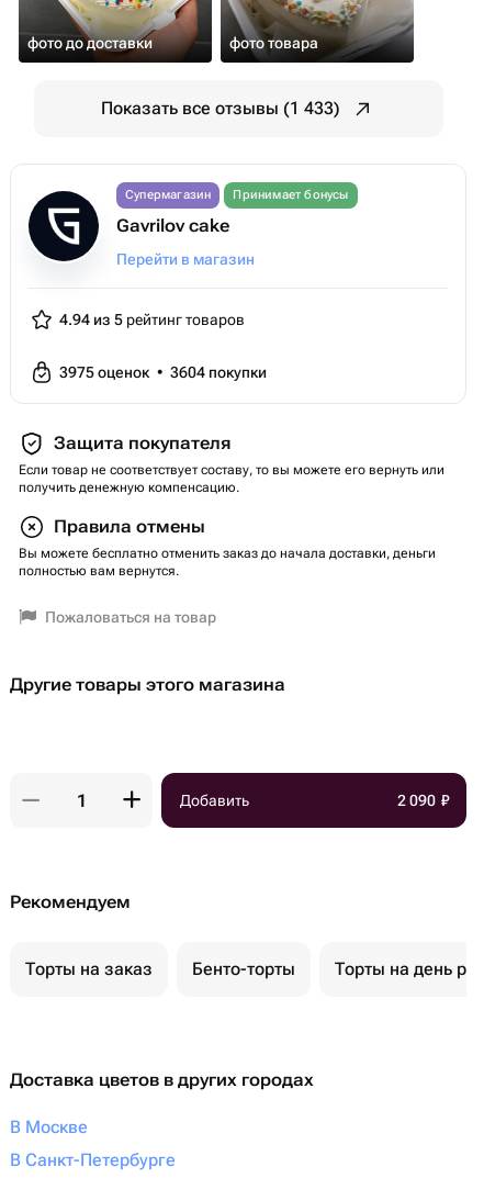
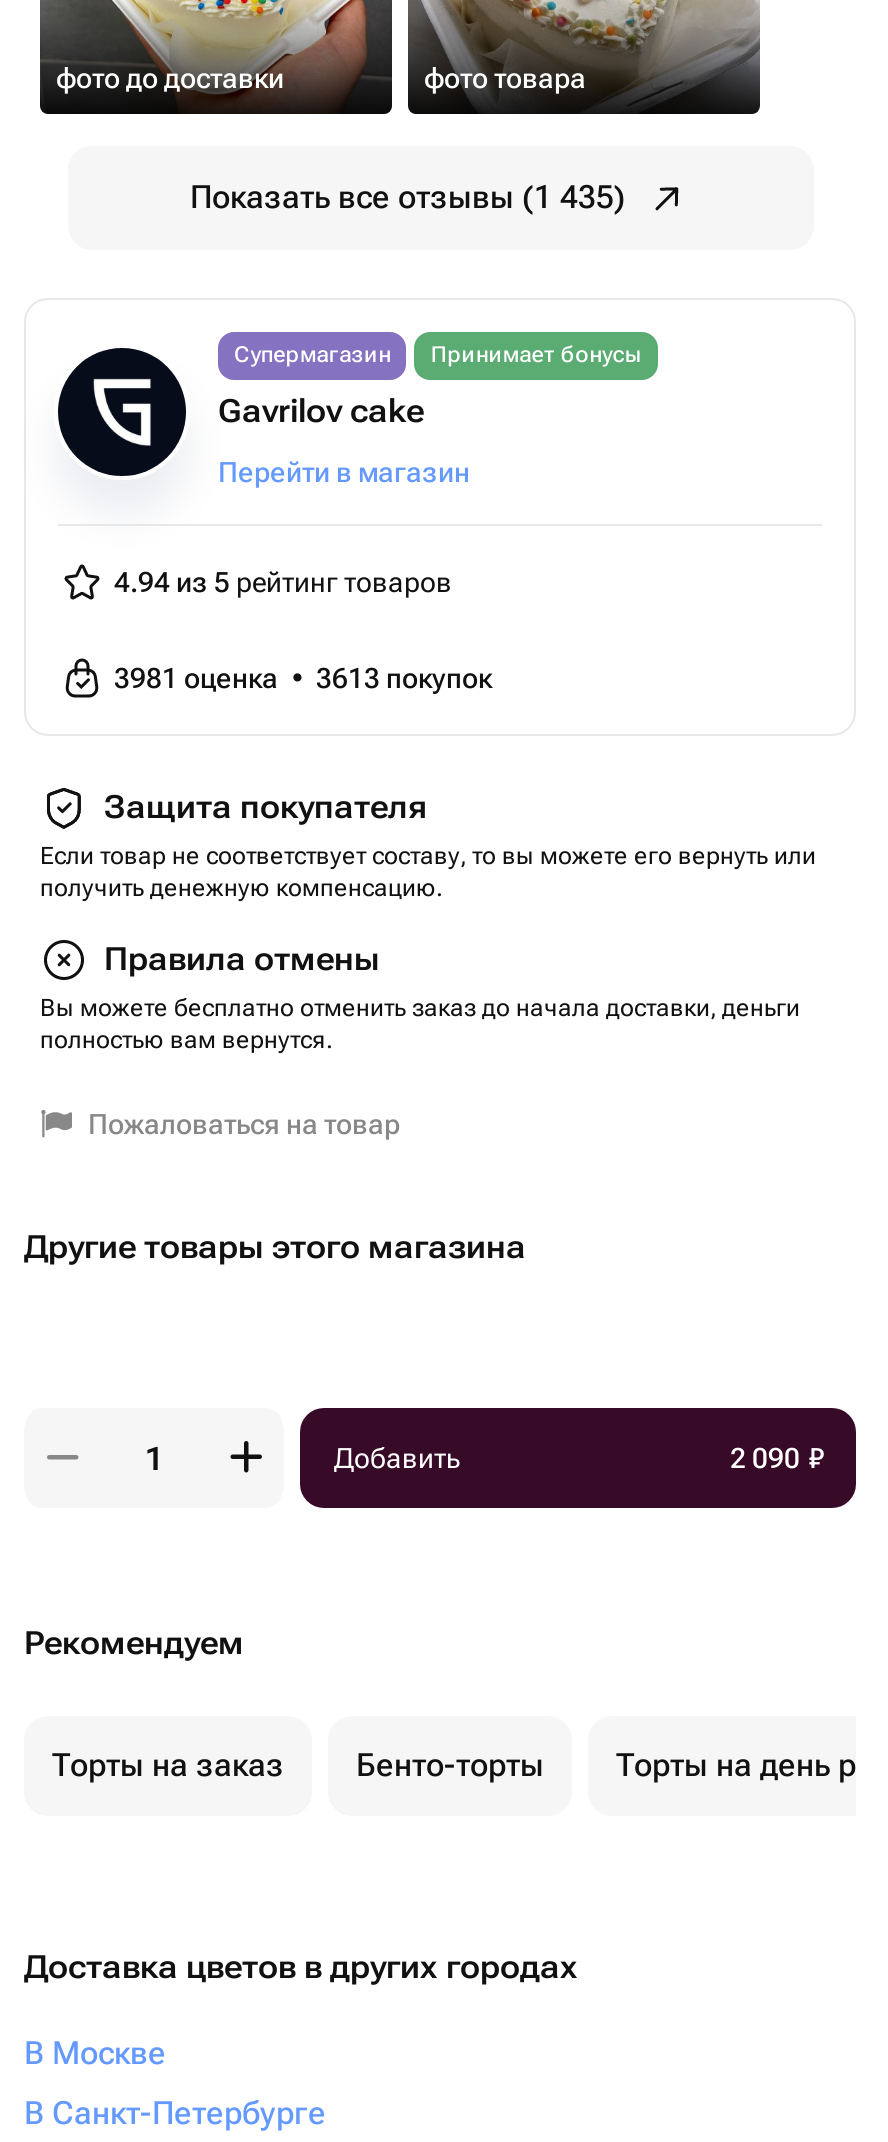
- Показать все отзывы (1 433)
+ Показать все отзывы (1 435)

- 3975 оценок • 3604 покупки
+ 3981 оценка • 3613 покупок
